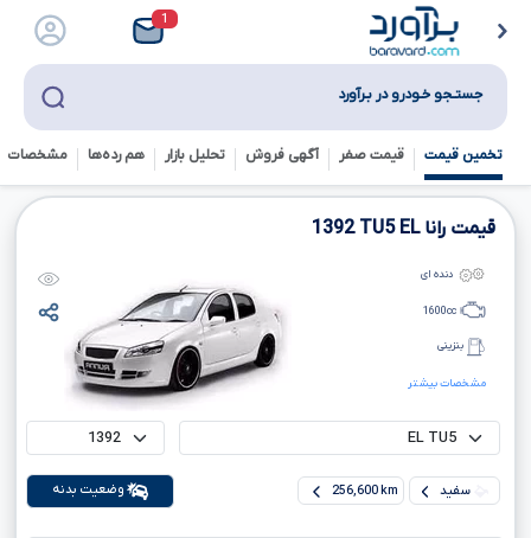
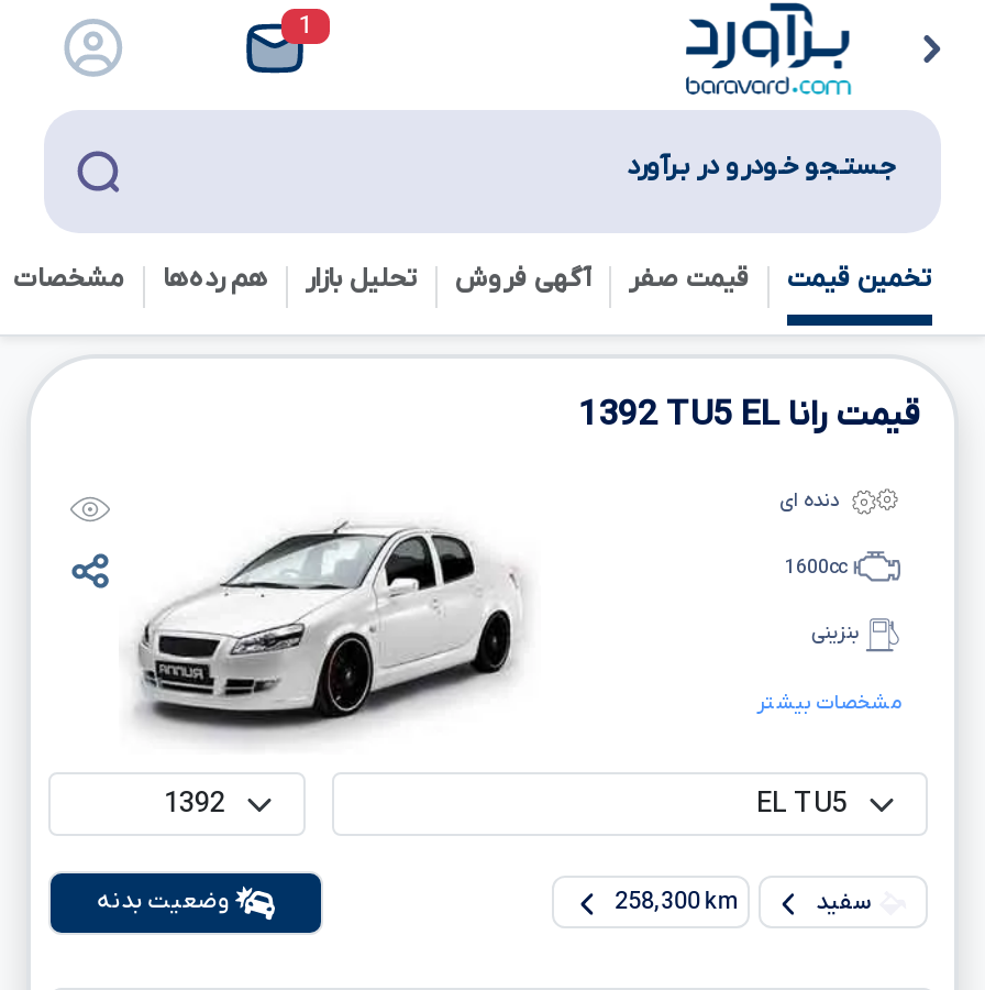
- 256,600 km
+ 258,300 km
